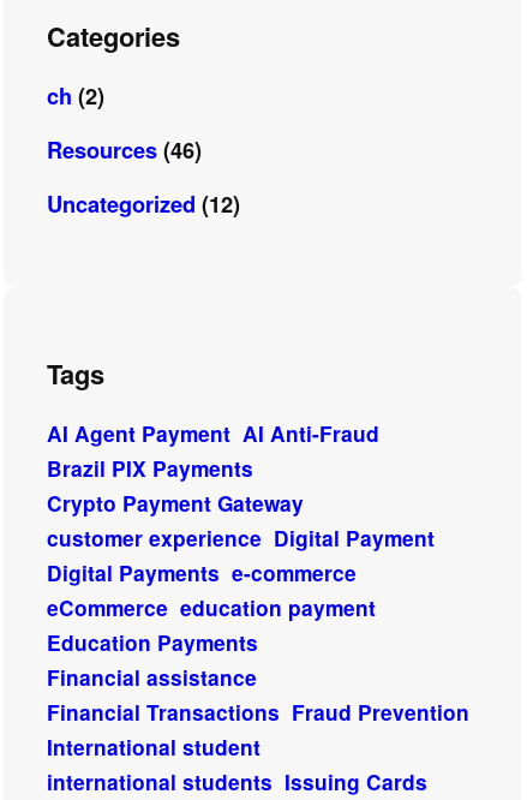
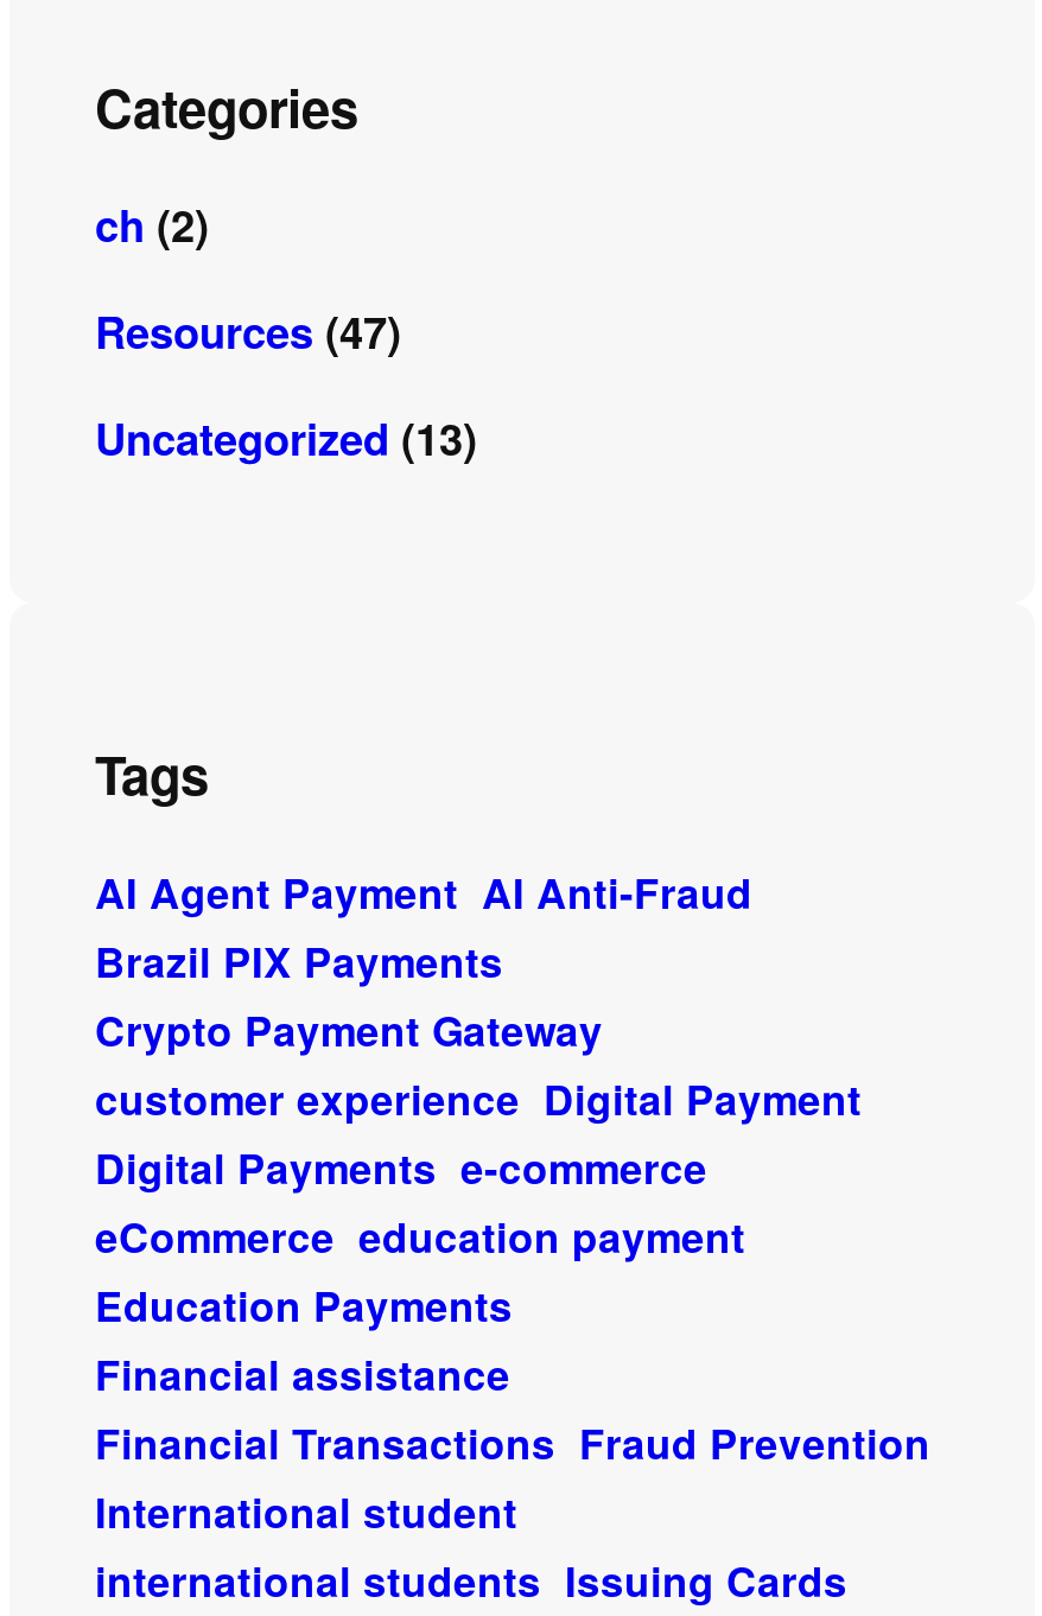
- Resources (46)
+ Resources (47)

- Uncategorized (12)
+ Uncategorized (13)
